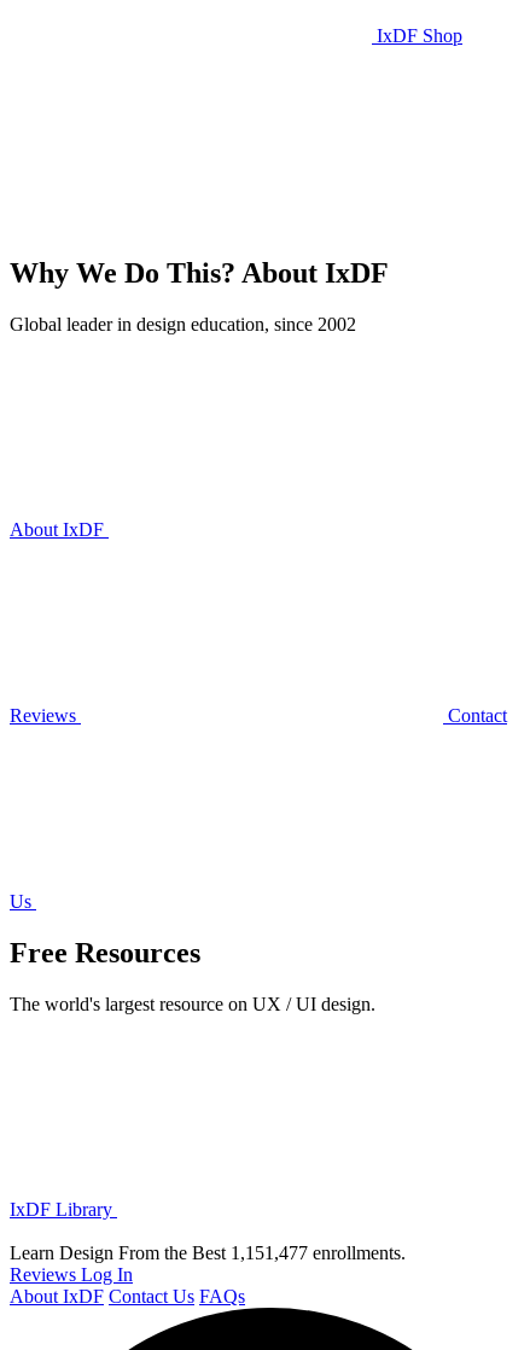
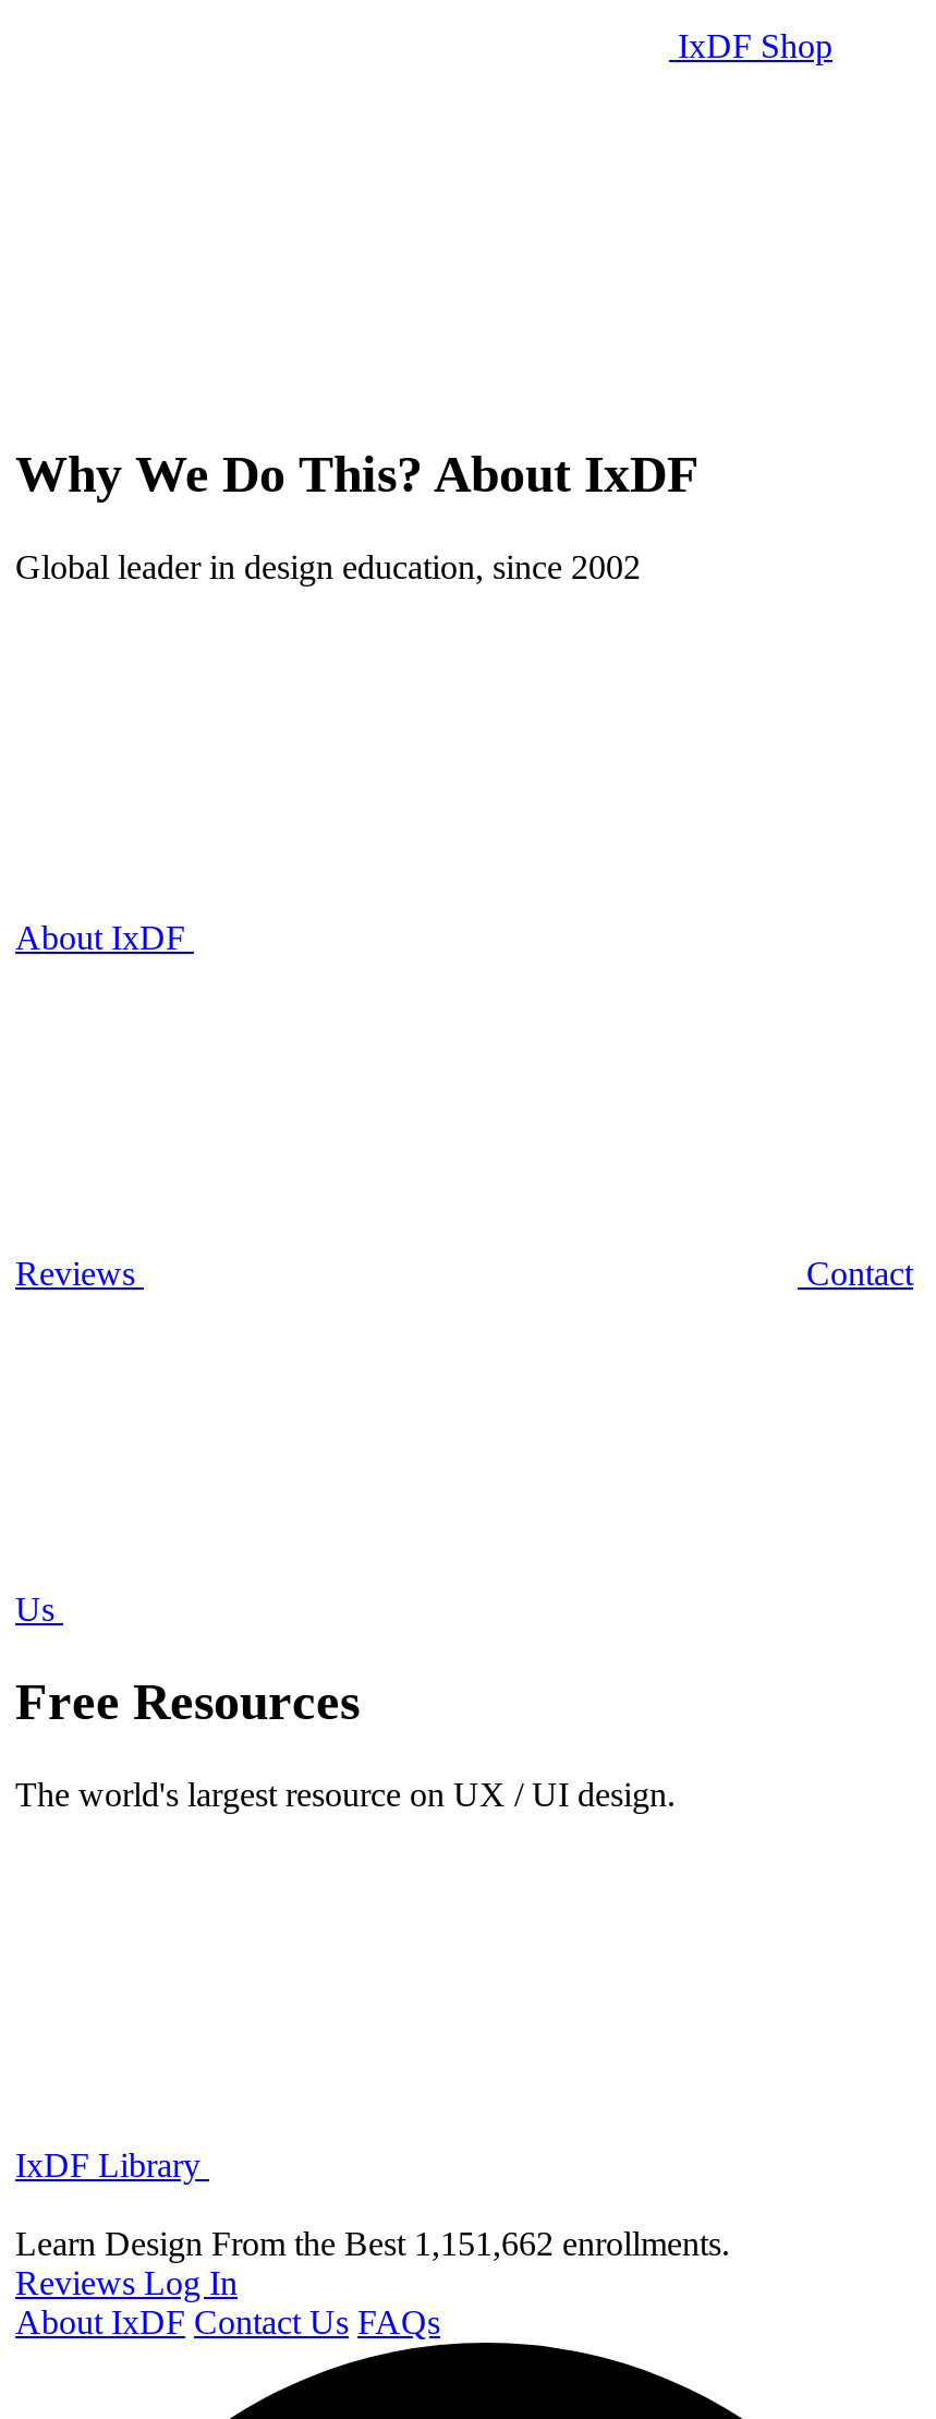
- Learn Design From the Best 1,151,477 enrollments.
+ Learn Design From the Best 1,151,662 enrollments.
